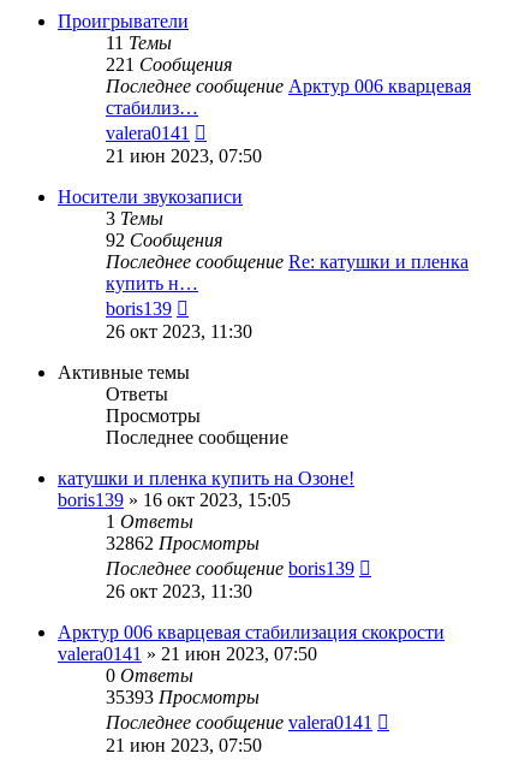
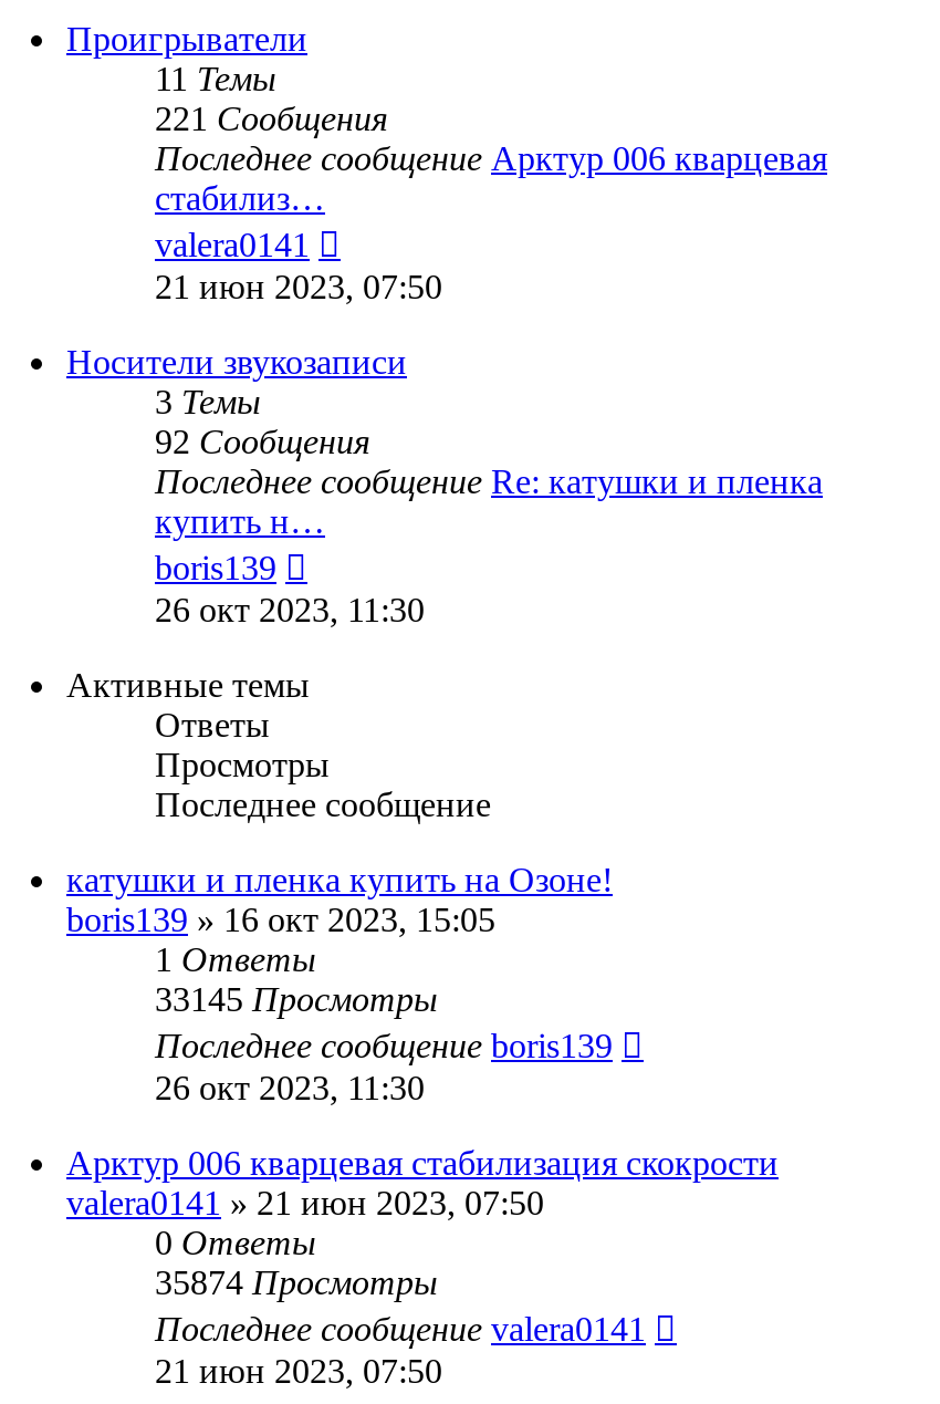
- 32862 Просмотры
+ 33145 Просмотры

- 35393 Просмотры
+ 35874 Просмотры
